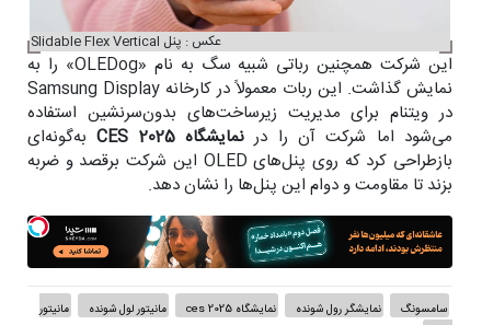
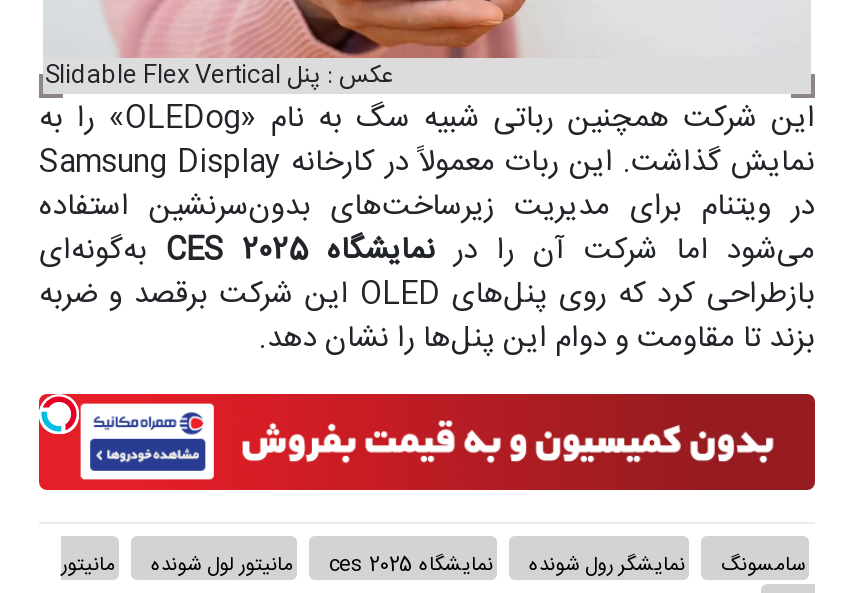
- [image]
+ [image]
